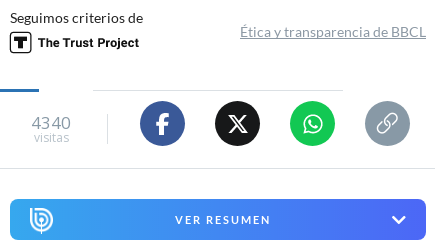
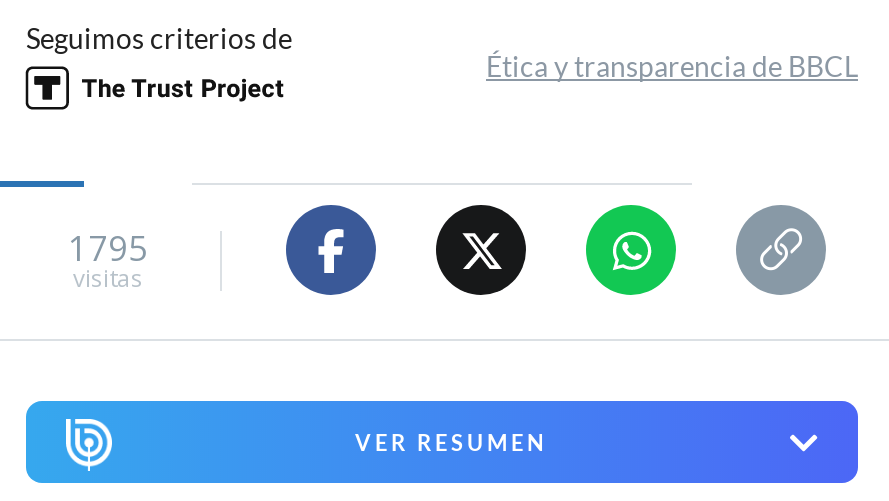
- 4340
+ 1795
